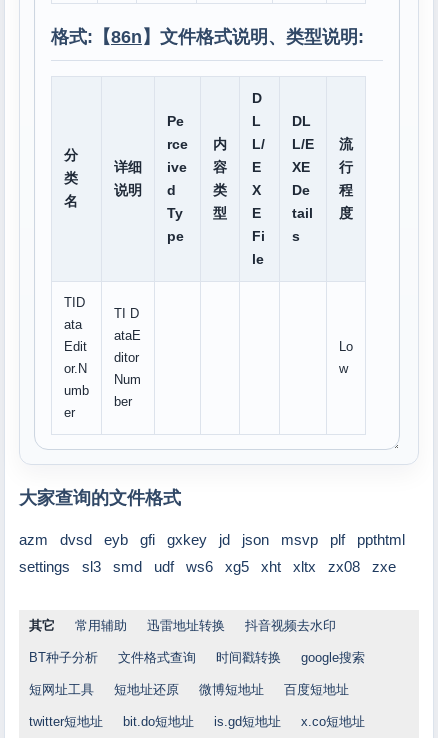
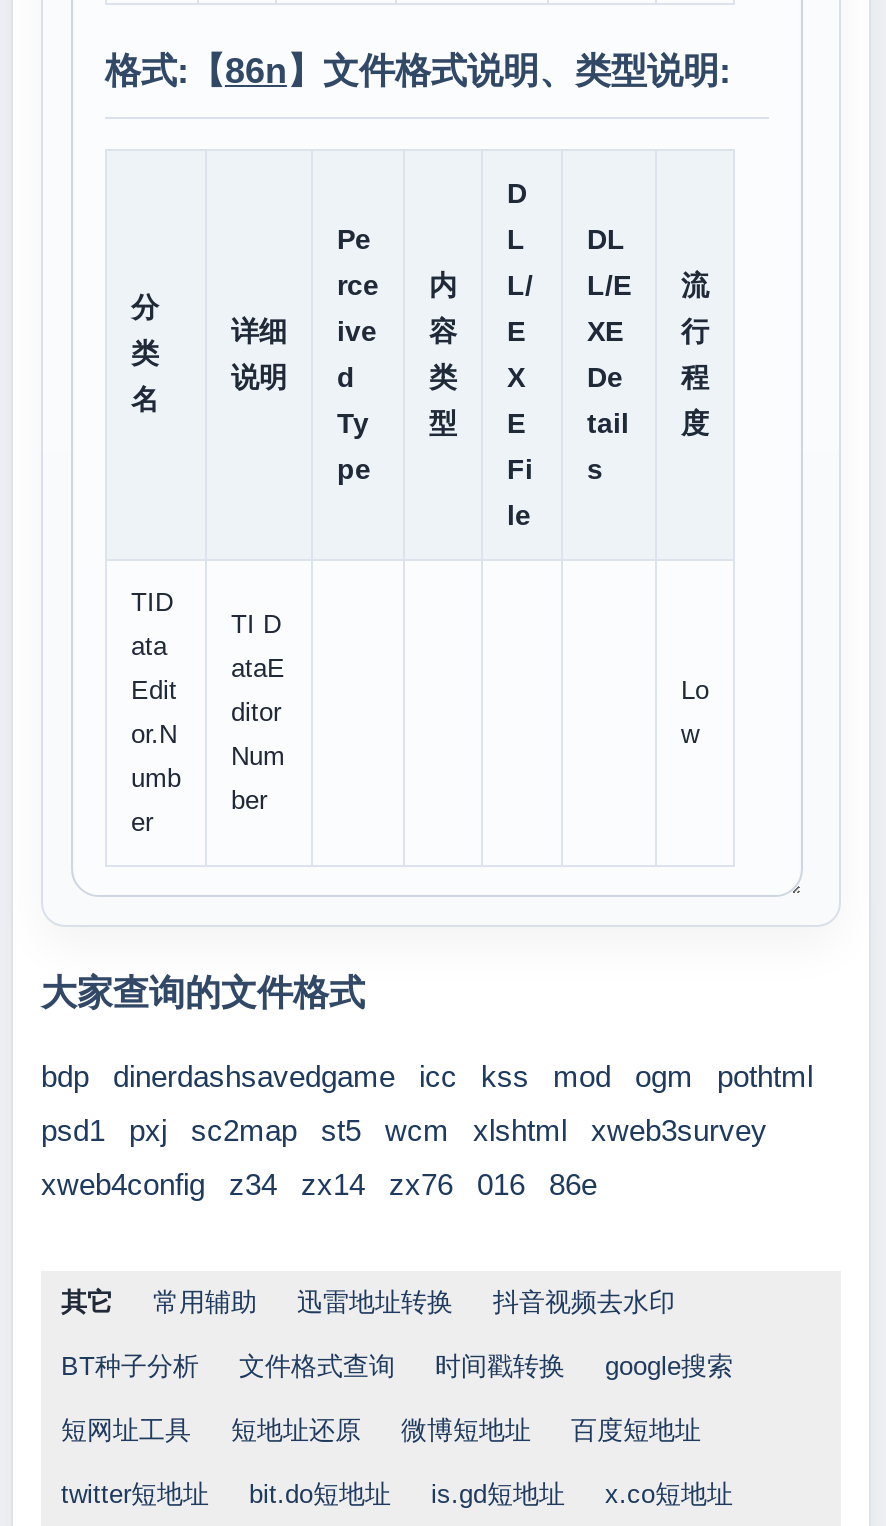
- azm
- dvsd
- eyb
- gfi
- gxkey
- jd
- json
- msvp
- plf
- ppthtml
- settings
- sl3
- smd
- udf
- ws6
- xg5
- xht
- xltx
- zx08
- zxe
+ bdp
+ dinerdashsavedgame
+ icc
+ kss
+ mod
+ ogm
+ pothtml
+ psd1
+ pxj
+ sc2map
+ st5
+ wcm
+ xlshtml
+ xweb3survey
+ xweb4config
+ z34
+ zx14
+ zx76
+ 016
+ 86e
